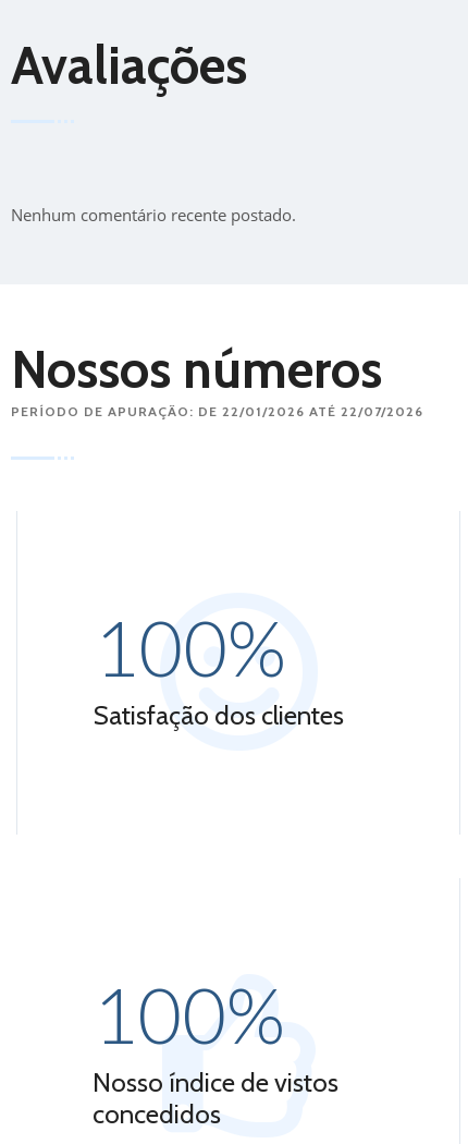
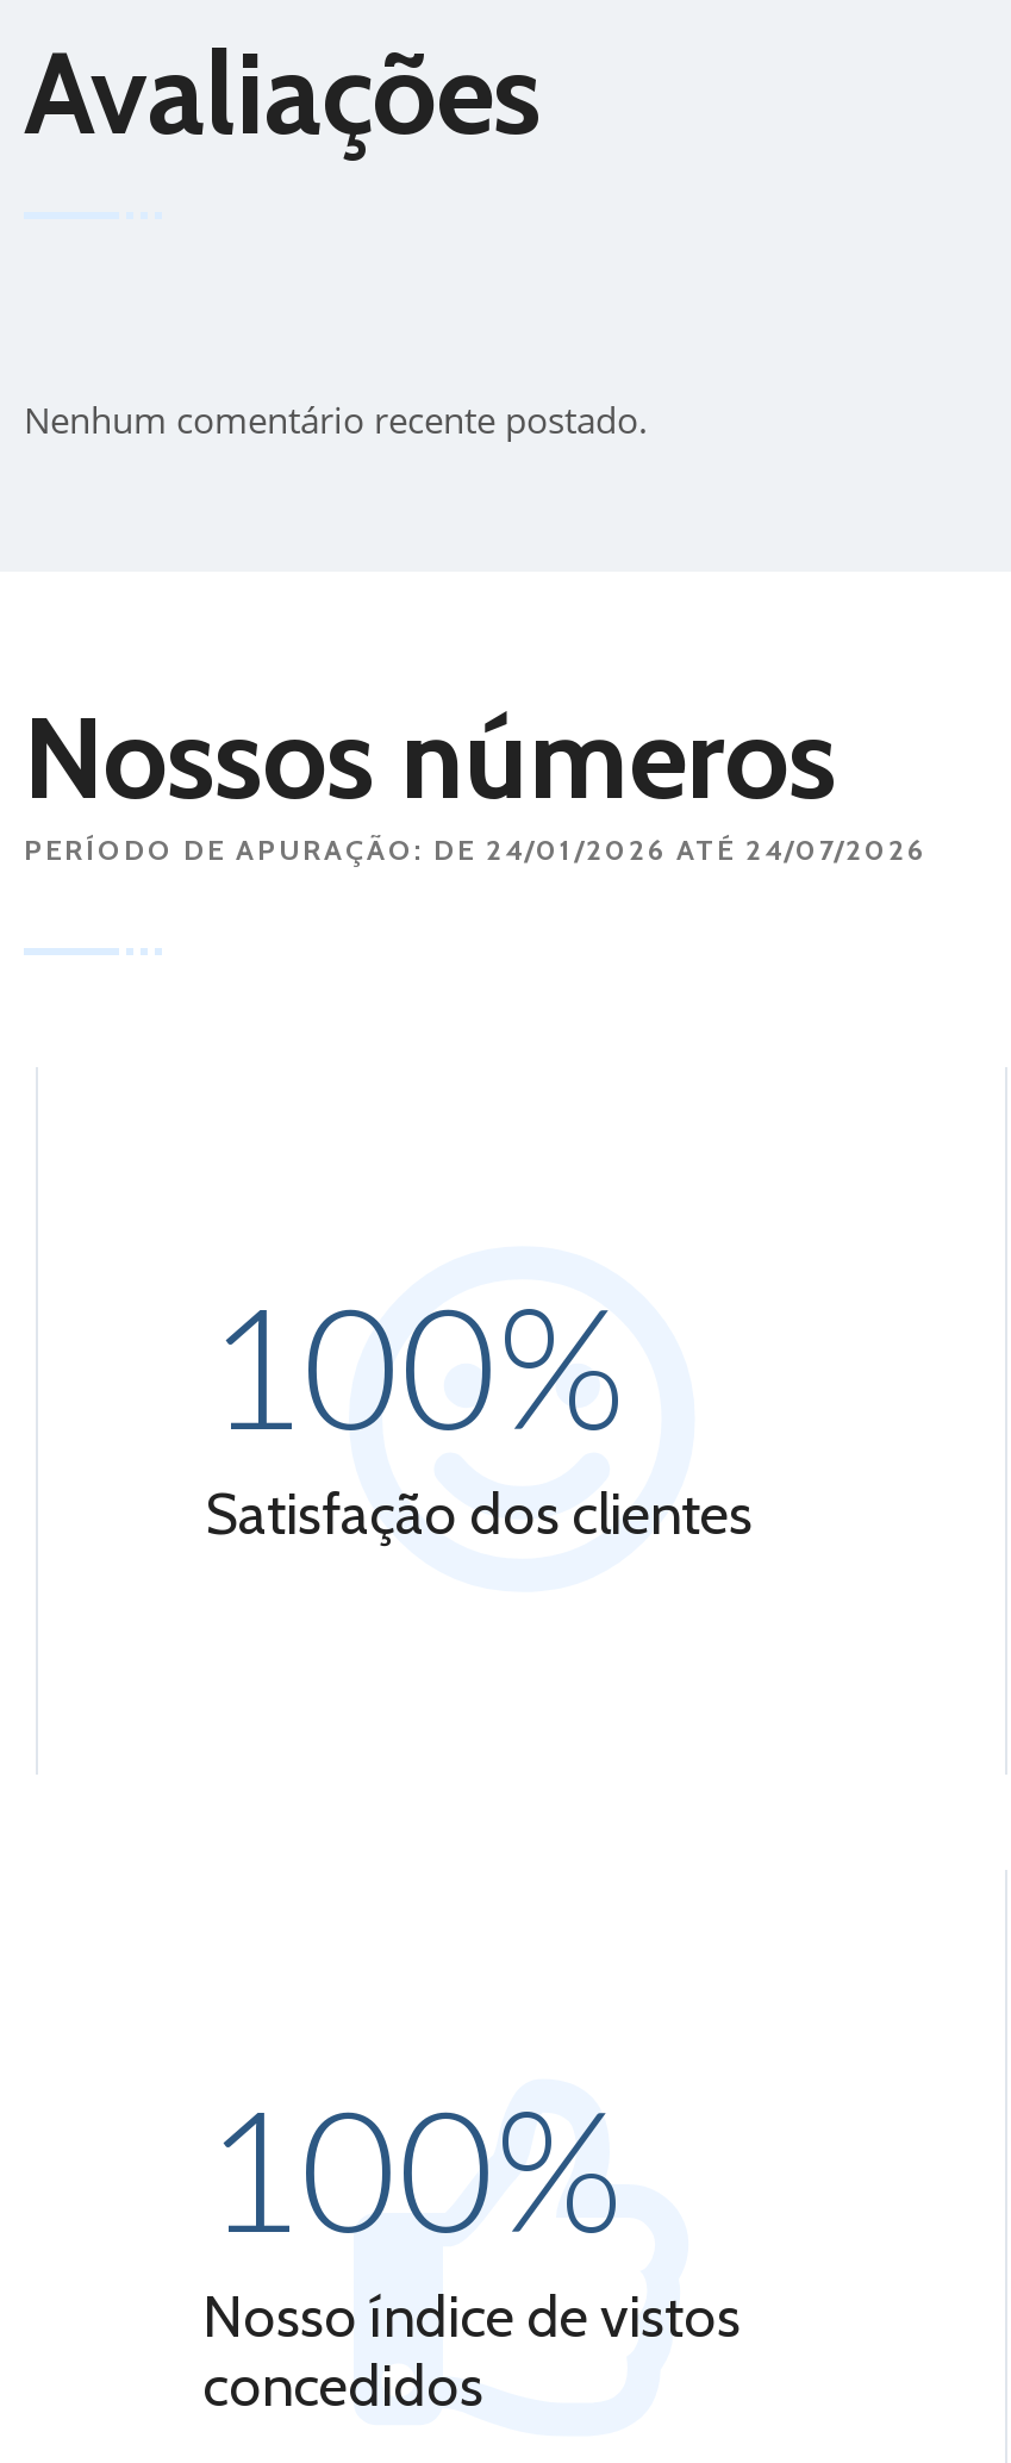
- PERÍODO DE APURAÇÃO: DE 22/01/2026 ATÉ 22/07/2026
+ PERÍODO DE APURAÇÃO: DE 24/01/2026 ATÉ 24/07/2026
